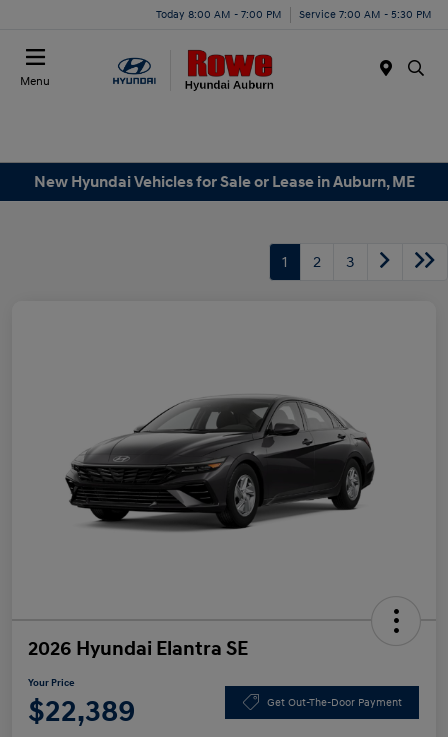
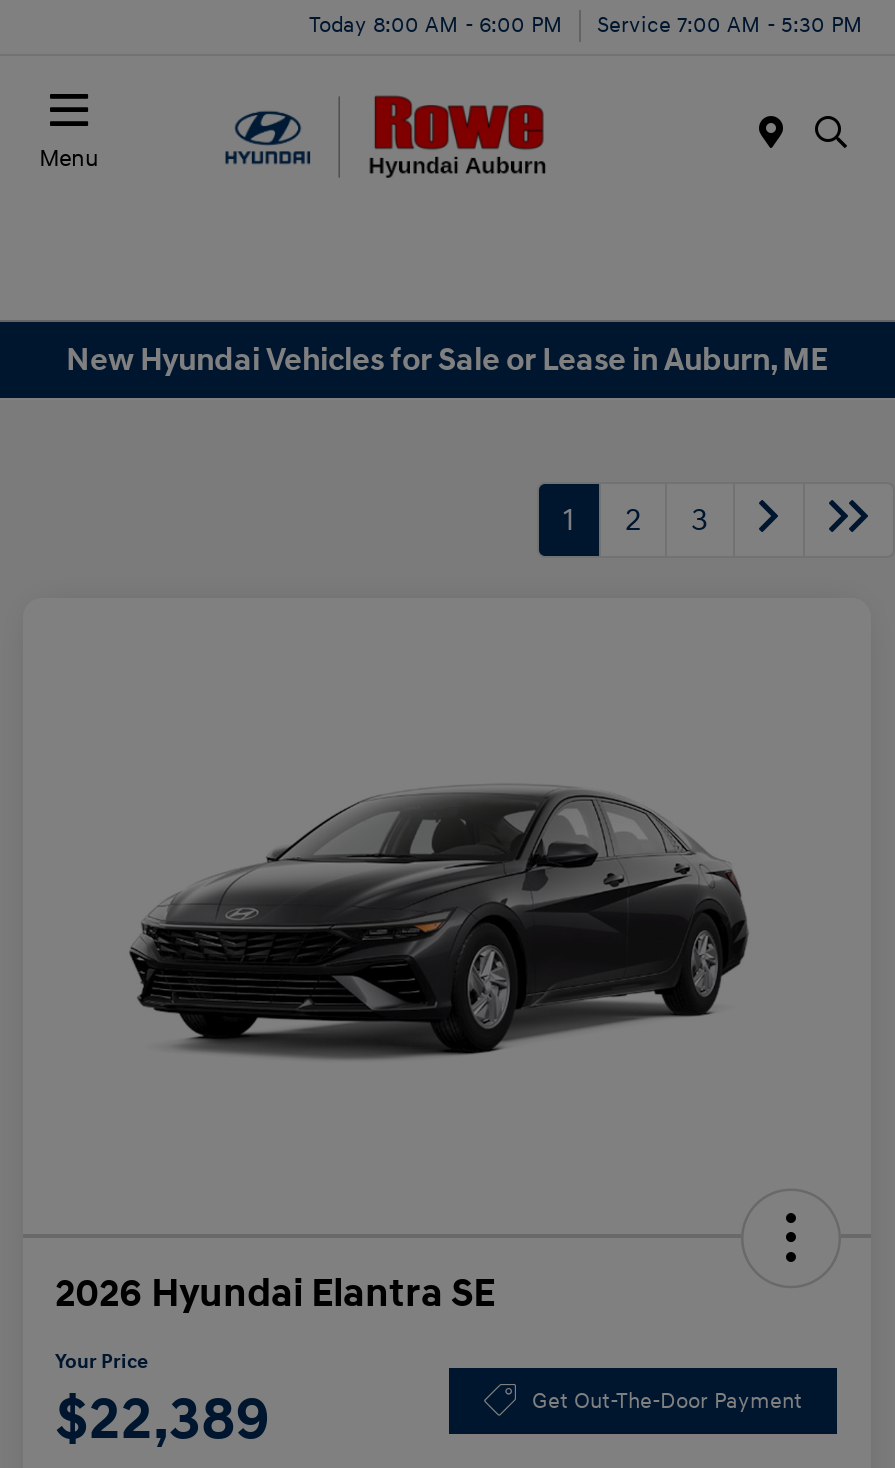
- Today 8:00 AM - 7:00 PM Service 7:00 AM - 5:30 PM
+ Today 8:00 AM - 6:00 PM Service 7:00 AM - 5:30 PM
